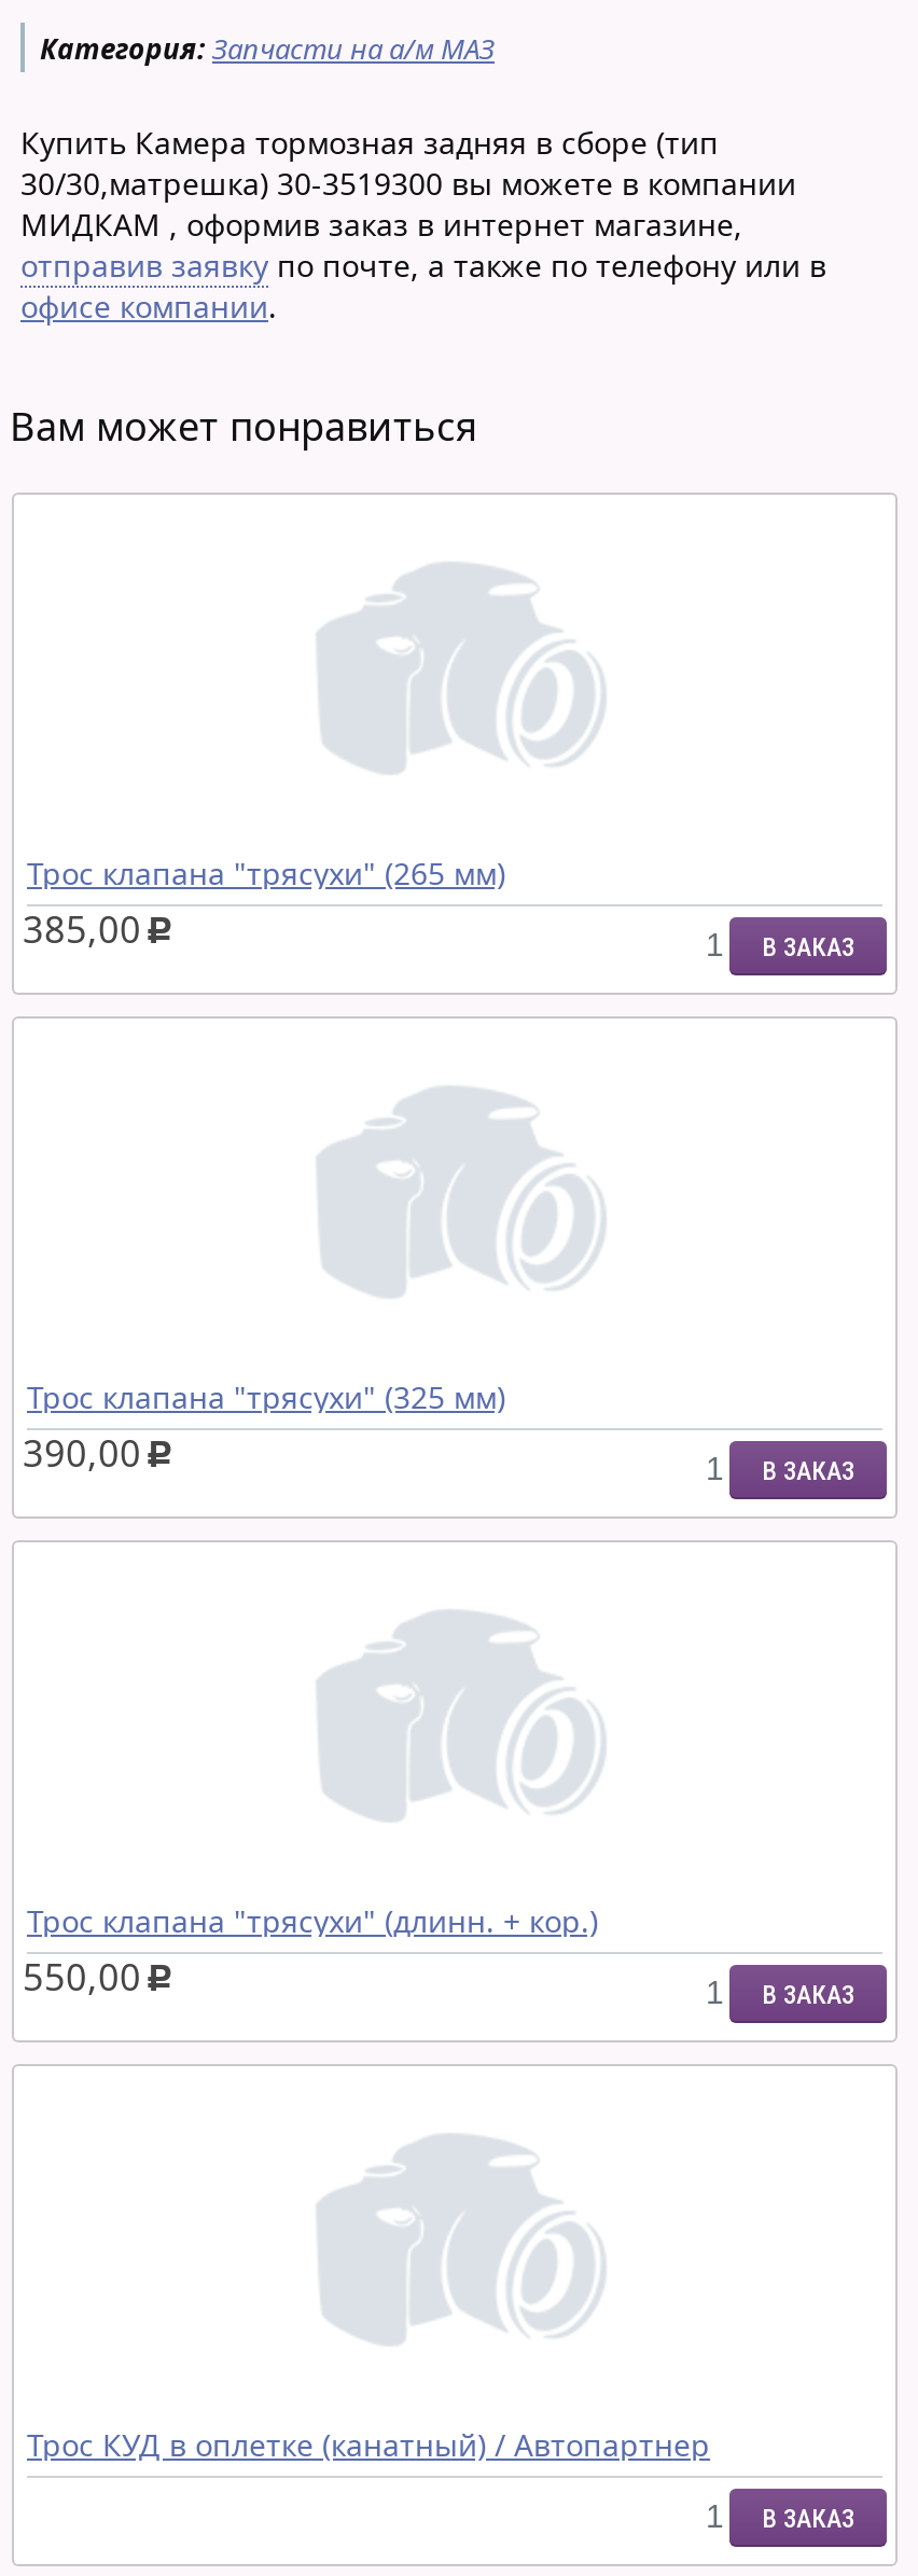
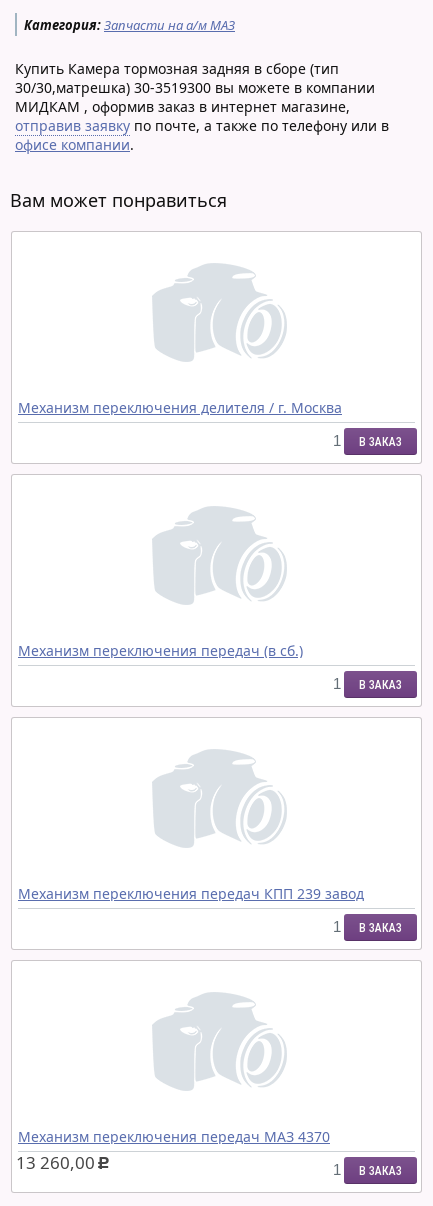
- Трос клапана "трясухи" (265 мм)
- 385,00 c
+ Механизм переключения делителя / г. Москва

- Трос клапана "трясухи" (325 мм)
- 390,00 c
+ Механизм переключения передач (в сб.)

- Трос клапана "трясухи" (длинн. + кор.)
- 550,00 c
+ Механизм переключения передач КПП 239 завод

- Трос КУД в оплетке (канатный) / Автопартнер
+ Механизм переключения передач МАЗ 4370
+ 13 260,00 c
